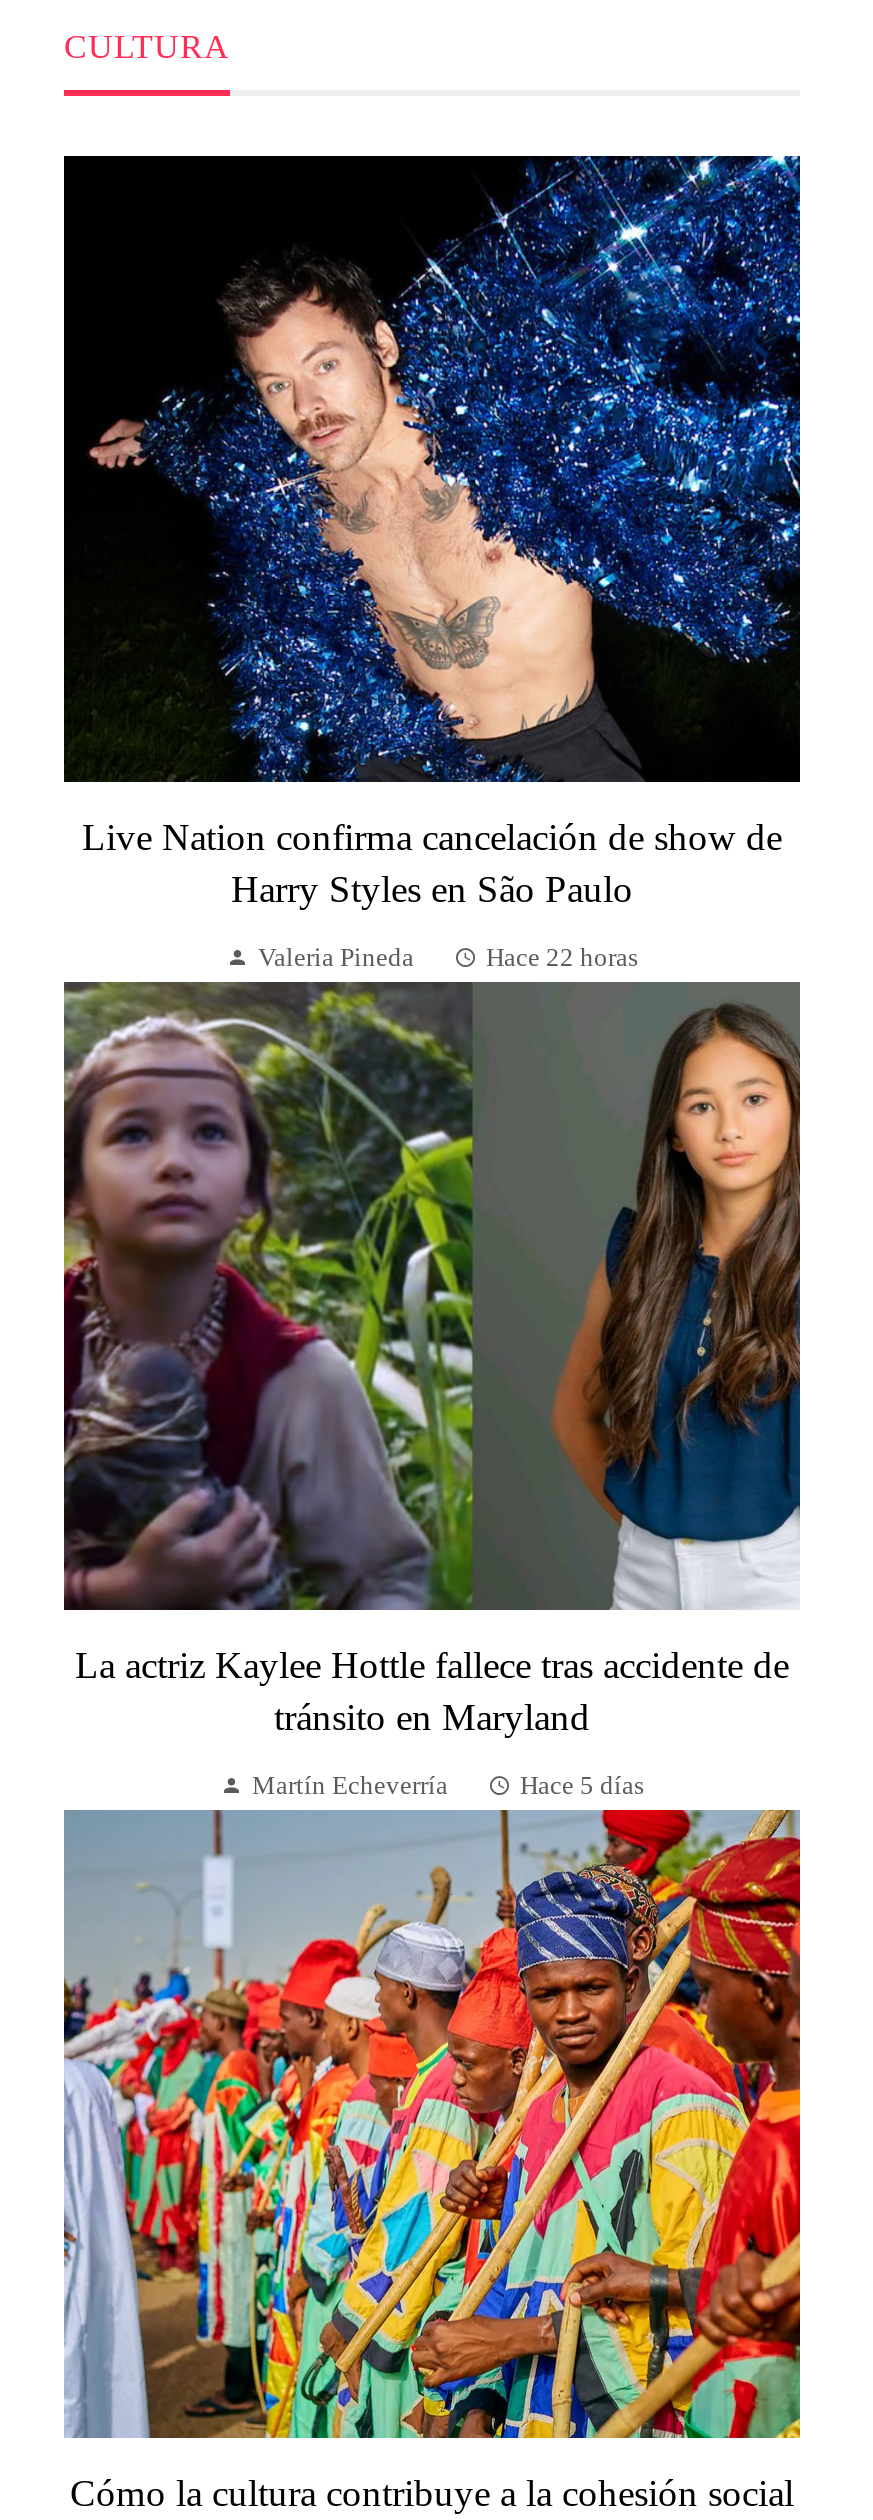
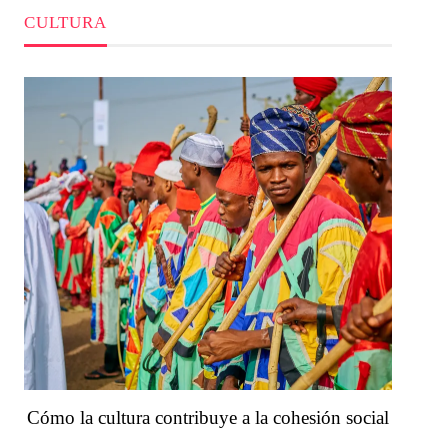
- [image]
- Live Nation confirma cancelación de show de
- Harry Styles en São Paulo
- Valeria Pineda
- Hace 22 horas

- [image]
- La actriz Kaylee Hottle fallece tras accidente de
- tránsito en Maryland
- Martín Echeverría
- Hace 5 días
